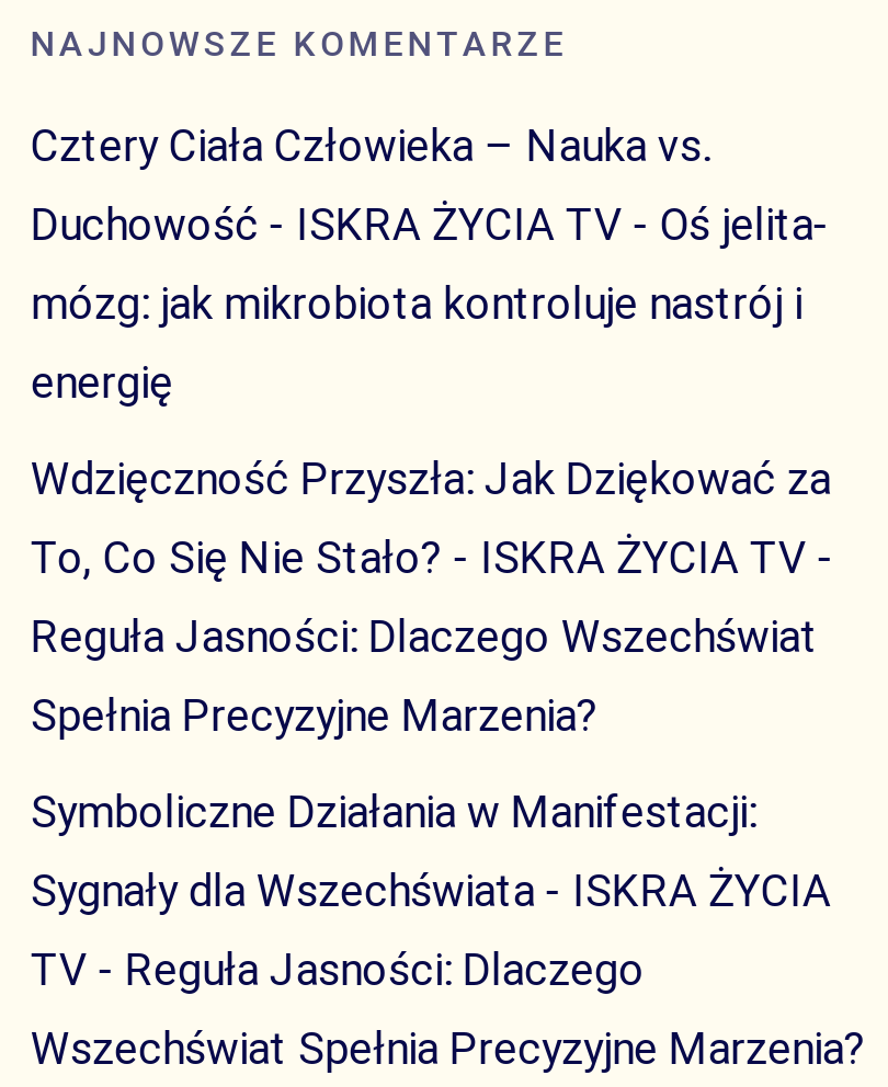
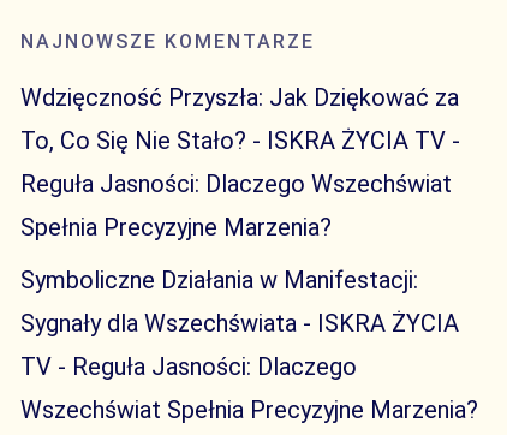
- Cztery Ciała Człowieka – Nauka vs.
- Duchowość - ISKRA ŻYCIA TV - Oś jelita-
- mózg: jak mikrobiota kontroluje nastrój i
- energię
